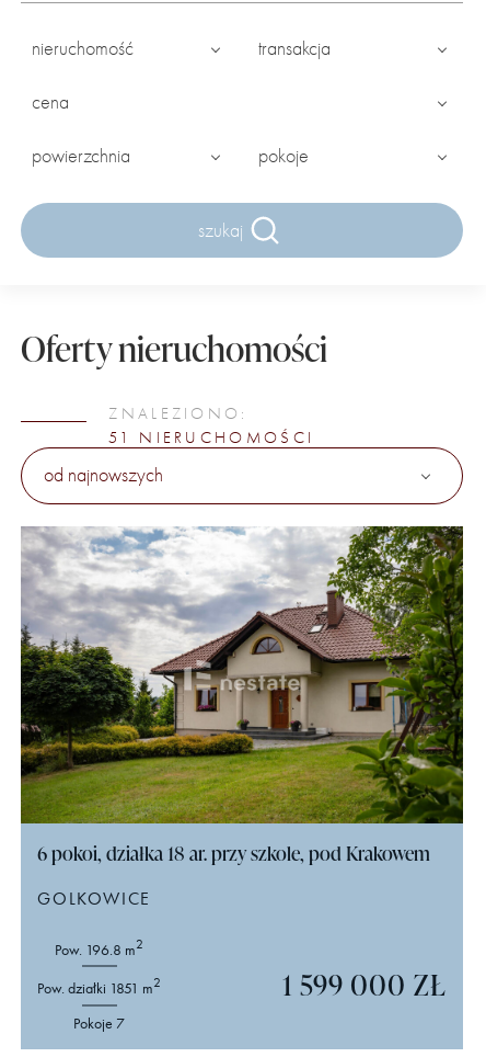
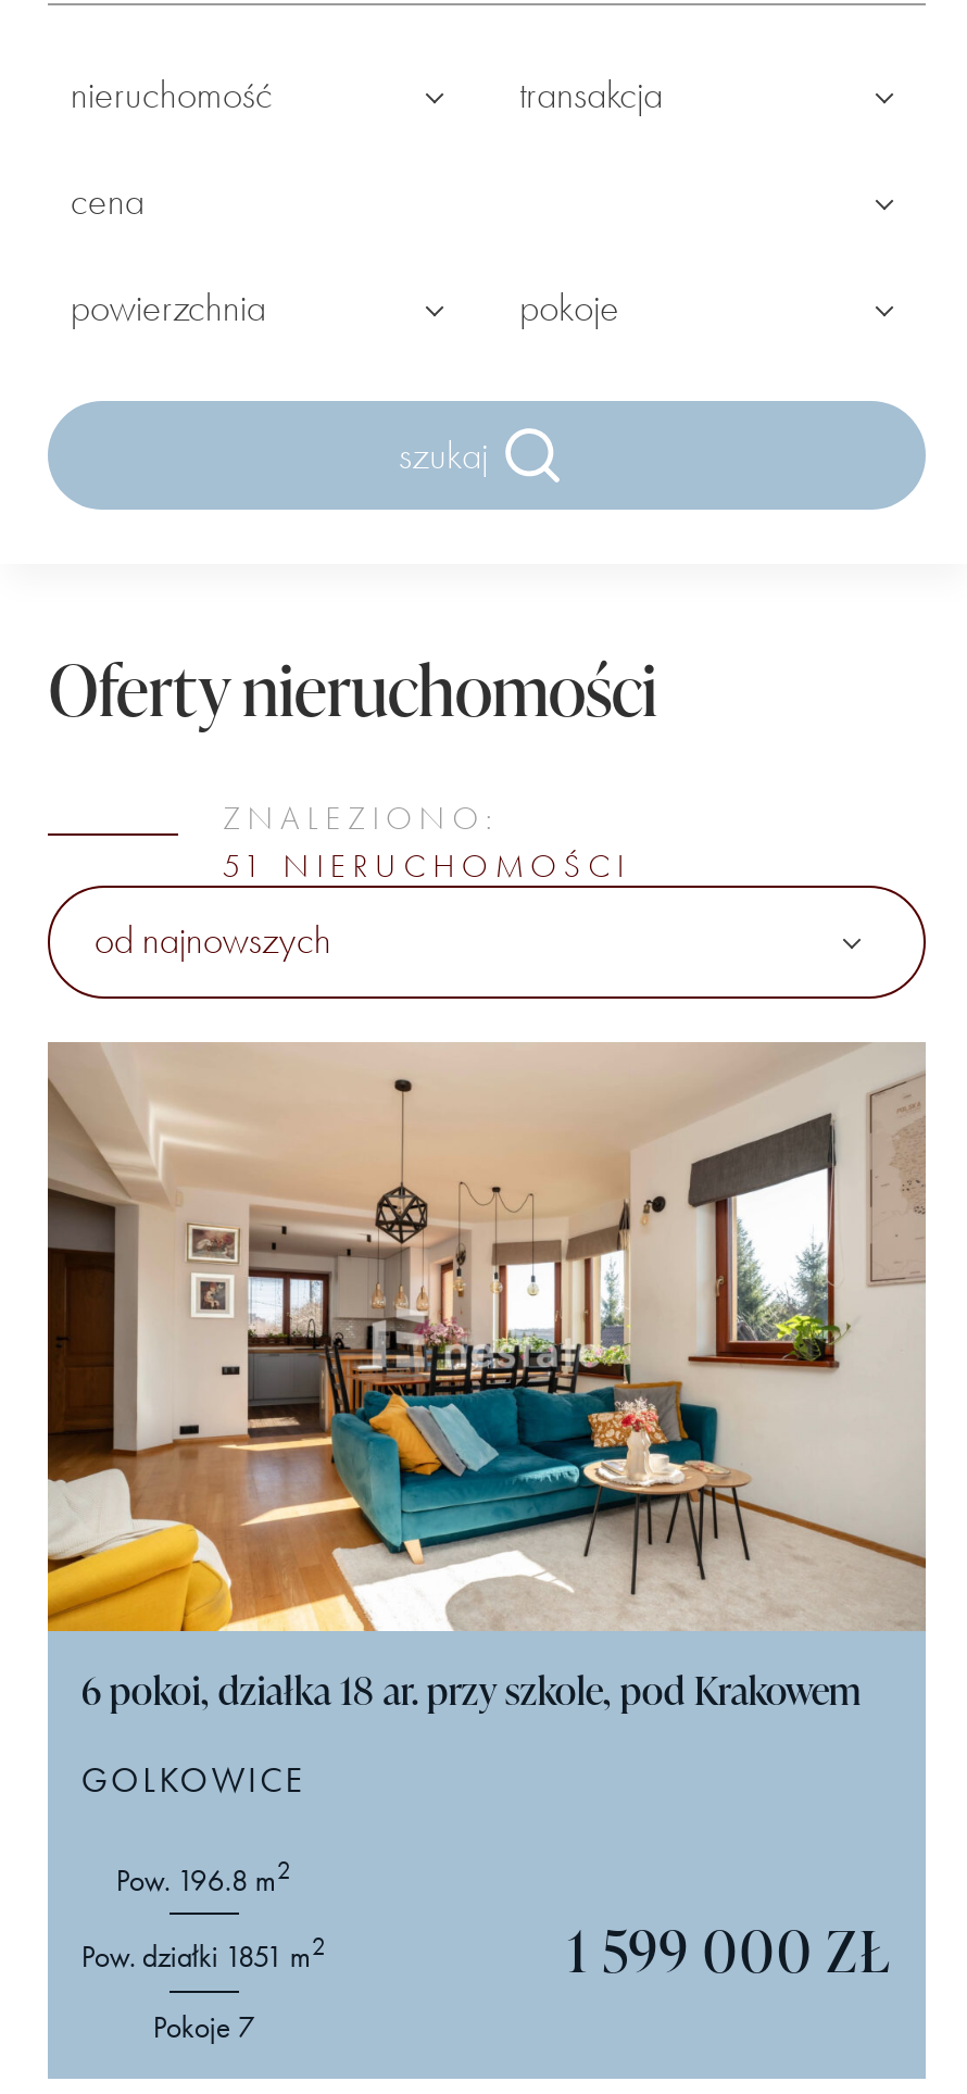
- [image]
+ [image]
